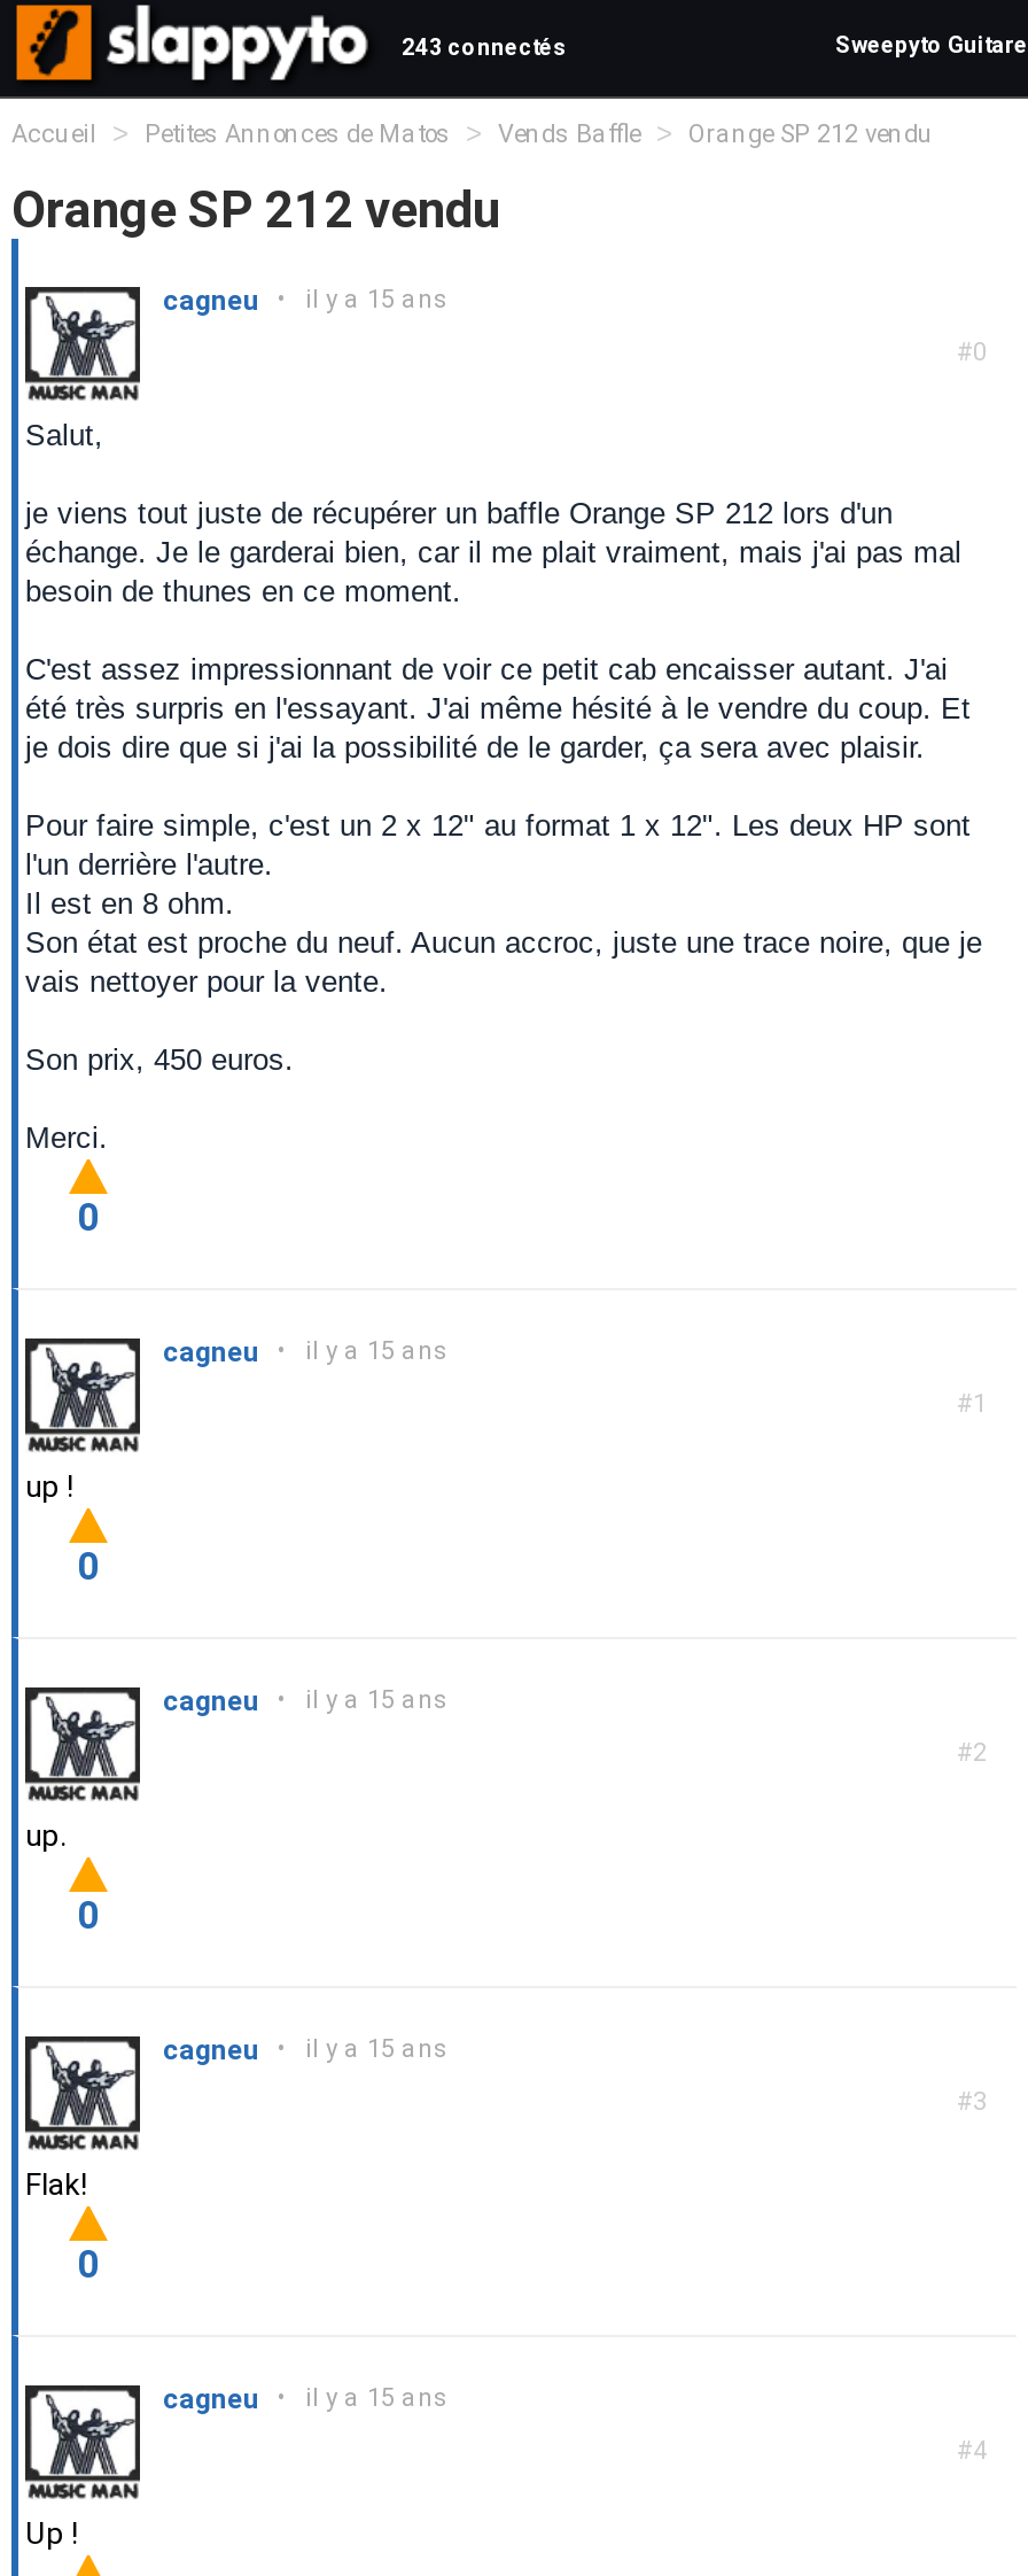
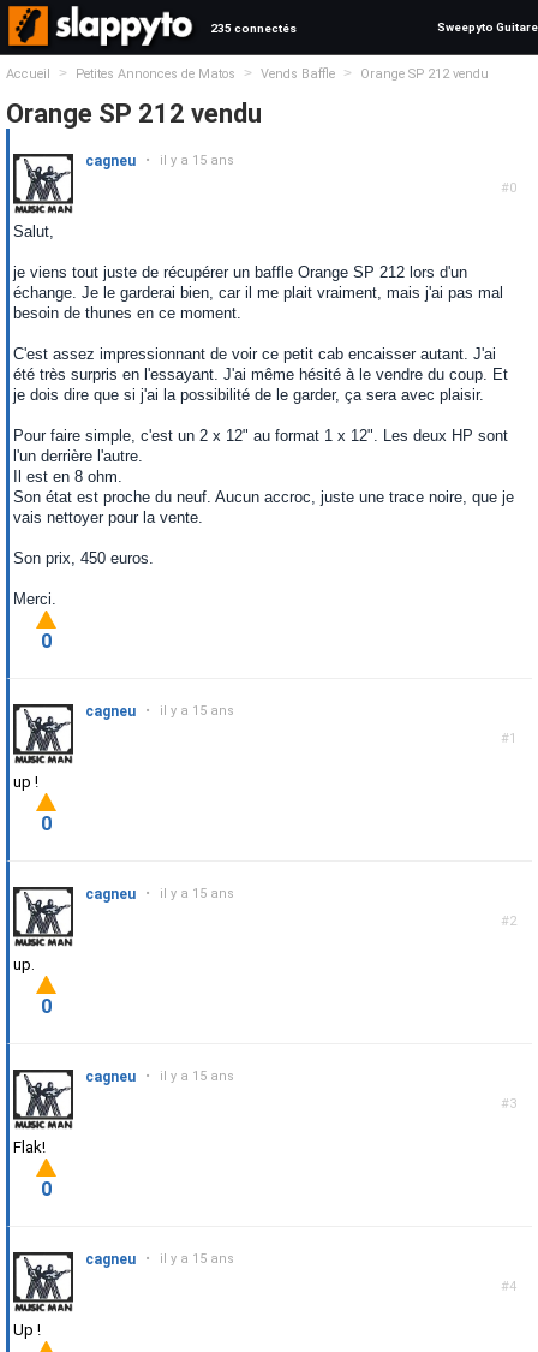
- 243 connectés
+ 235 connectés
